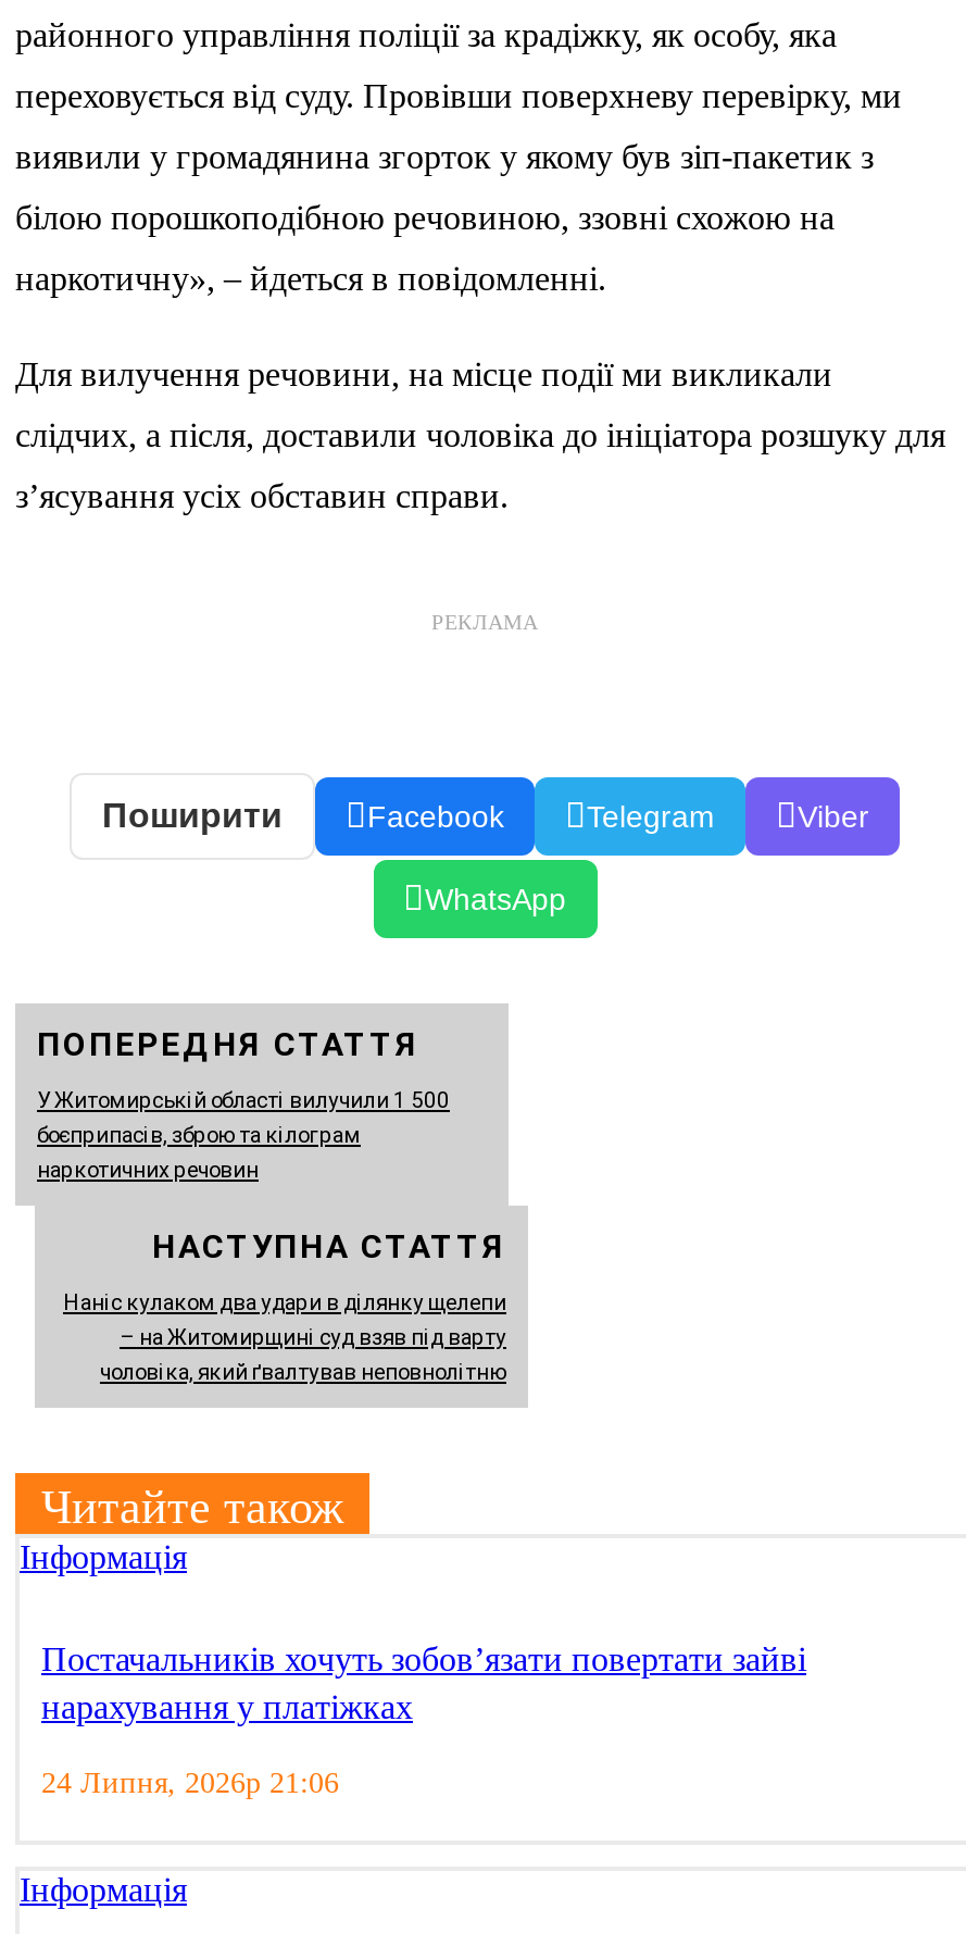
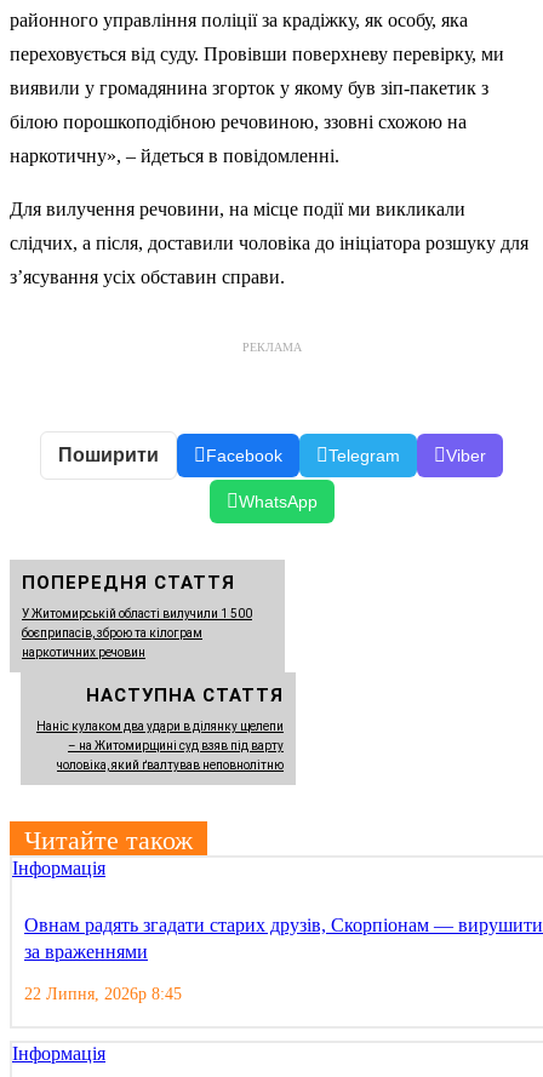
- Постачальників хочуть зобов’язати повертати зайві
- нарахування у платіжках
+ Овнам радять згадати старих друзів, Скорпіонам — вирушити
+ за враженнями

- 24 Липня, 2026р 21:06
+ 22 Липня, 2026р 8:45
